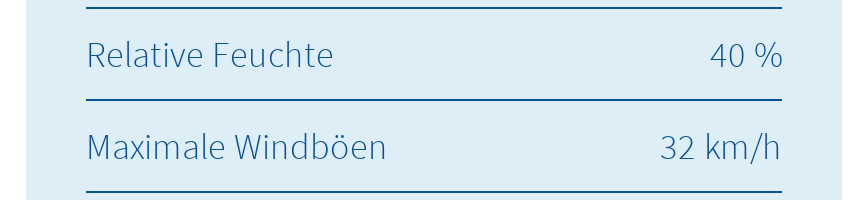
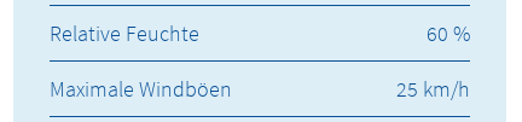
- 40 %
+ 60 %

- 32 km/h
+ 25 km/h
